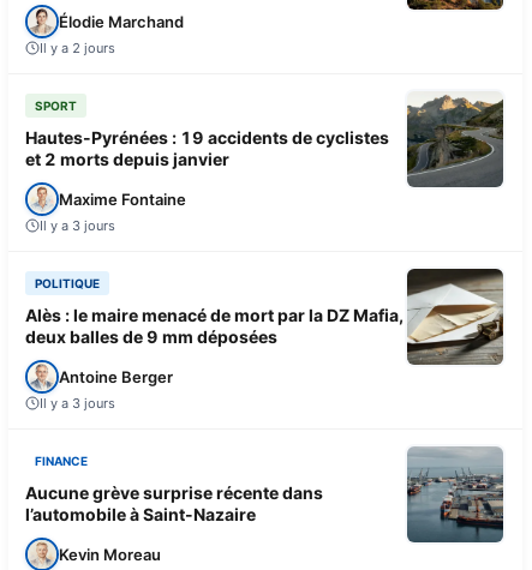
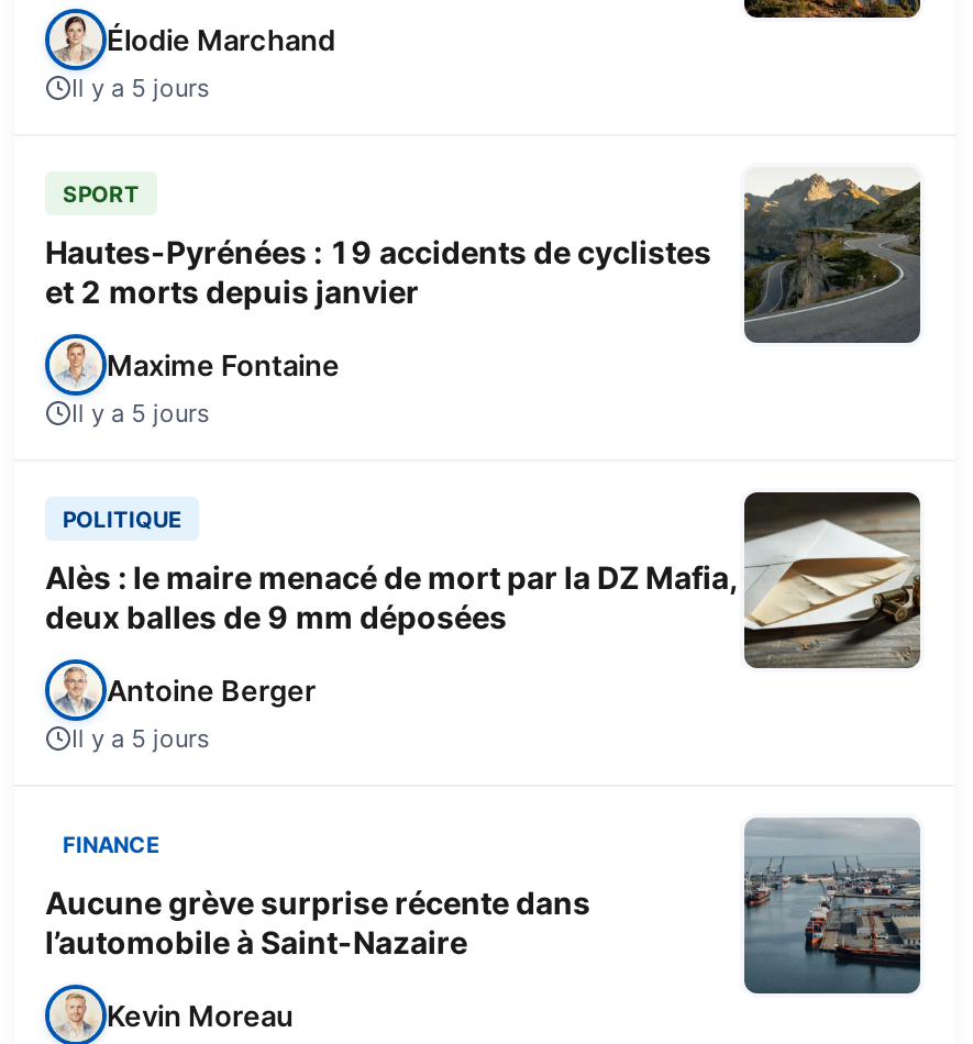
- Il y a 2 jours
+ Il y a 5 jours

- Il y a 3 jours
+ Il y a 5 jours

- Il y a 3 jours
+ Il y a 5 jours
